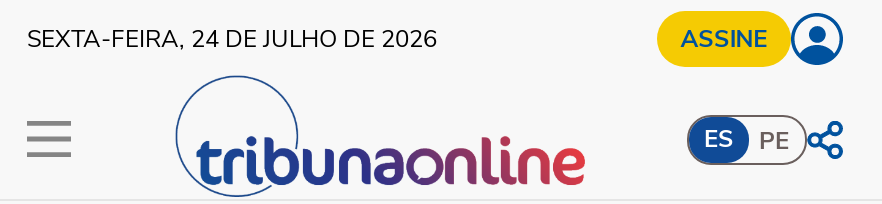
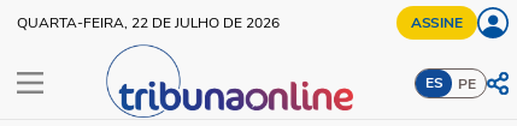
- SEXTA-FEIRA, 24 DE JULHO DE 2026
+ QUARTA-FEIRA, 22 DE JULHO DE 2026
